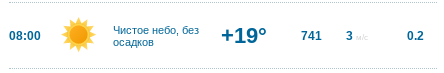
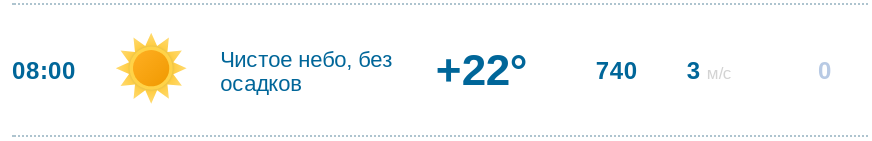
- Чистое небо, без +19°
+ Чистое небо, без +22°

- 741
+ 740

- 0.2
+ 0
